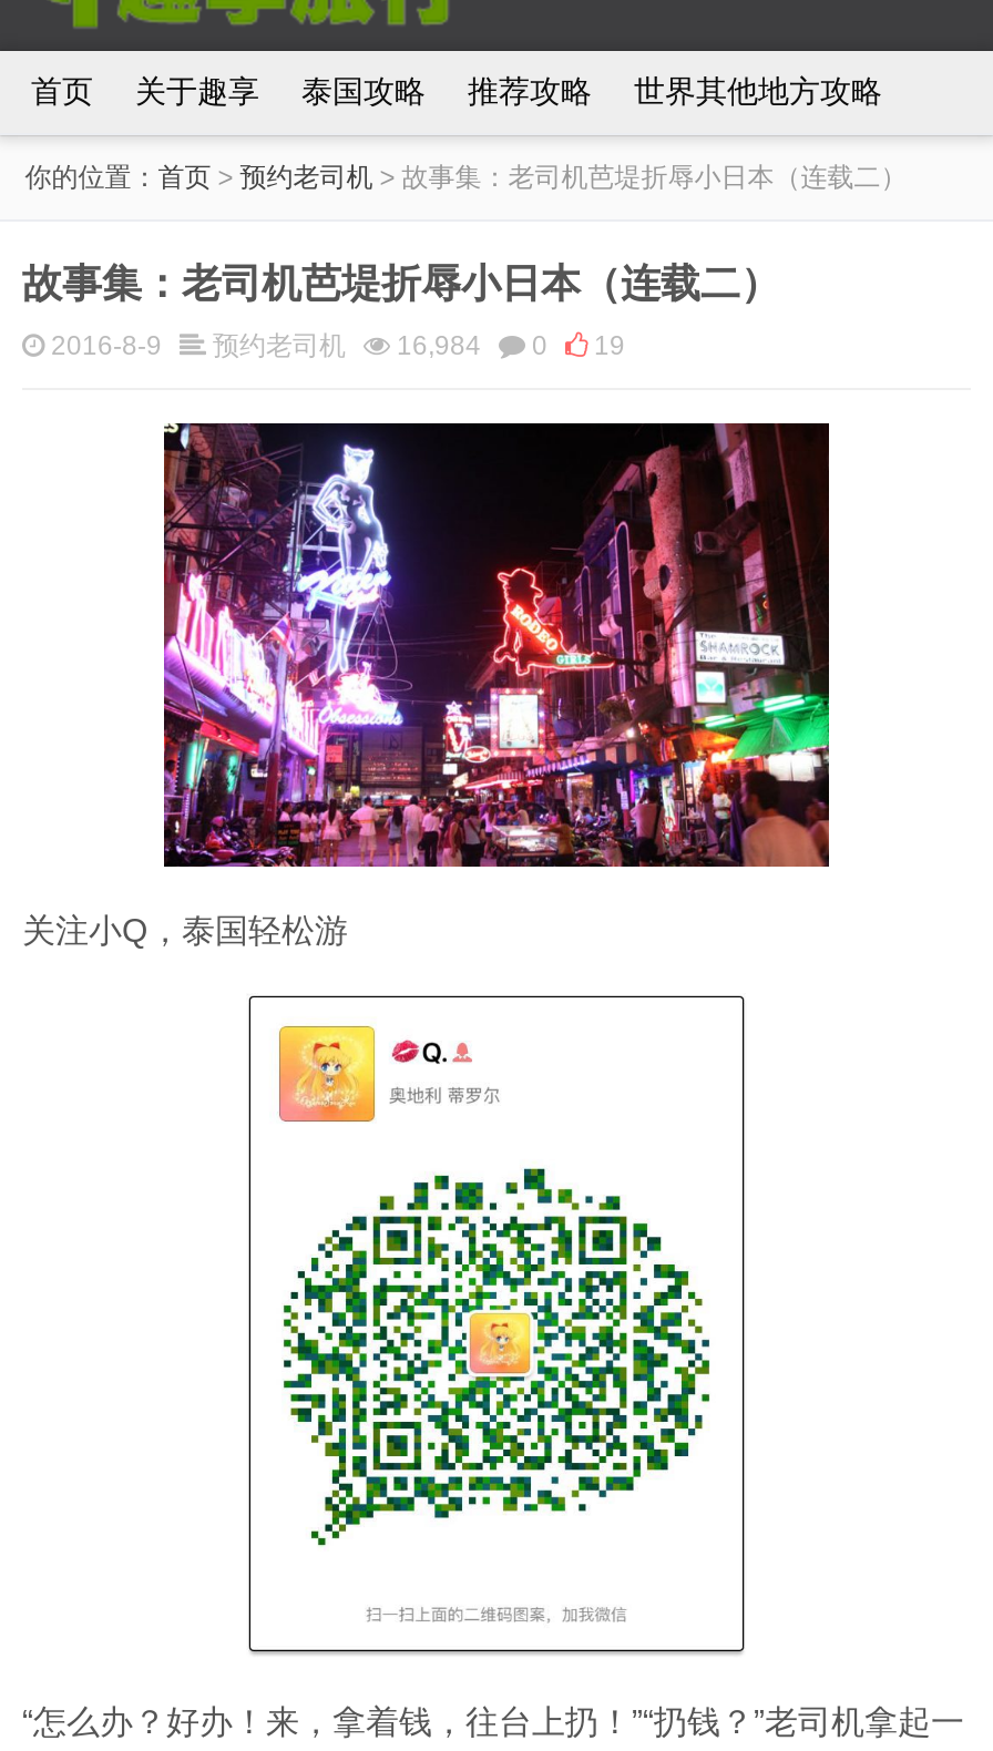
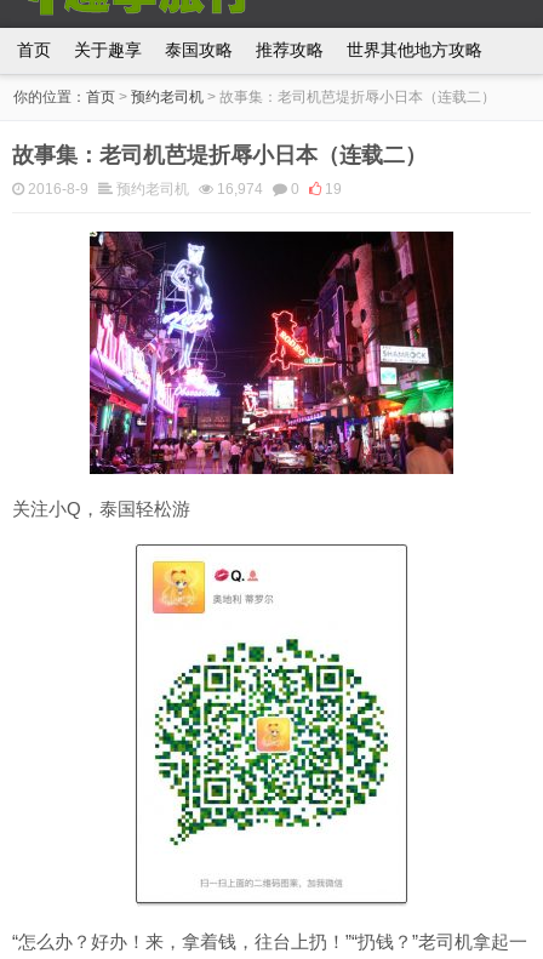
- 2016-8-9 预约老司机 16,984 0 19
+ 2016-8-9 预约老司机 16,974 0 19
